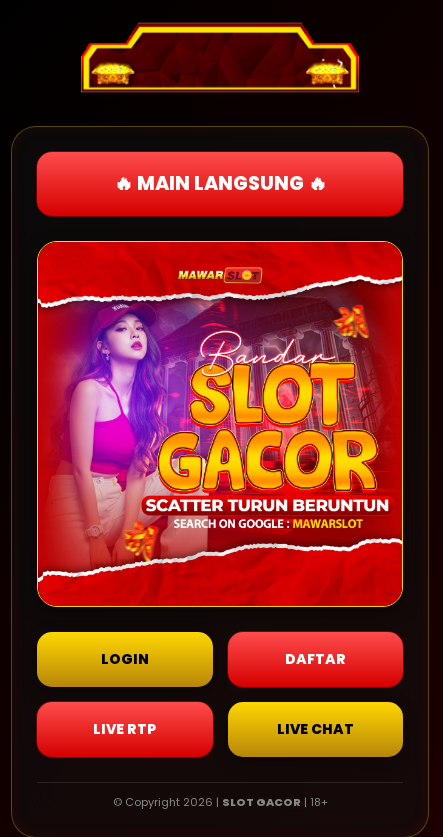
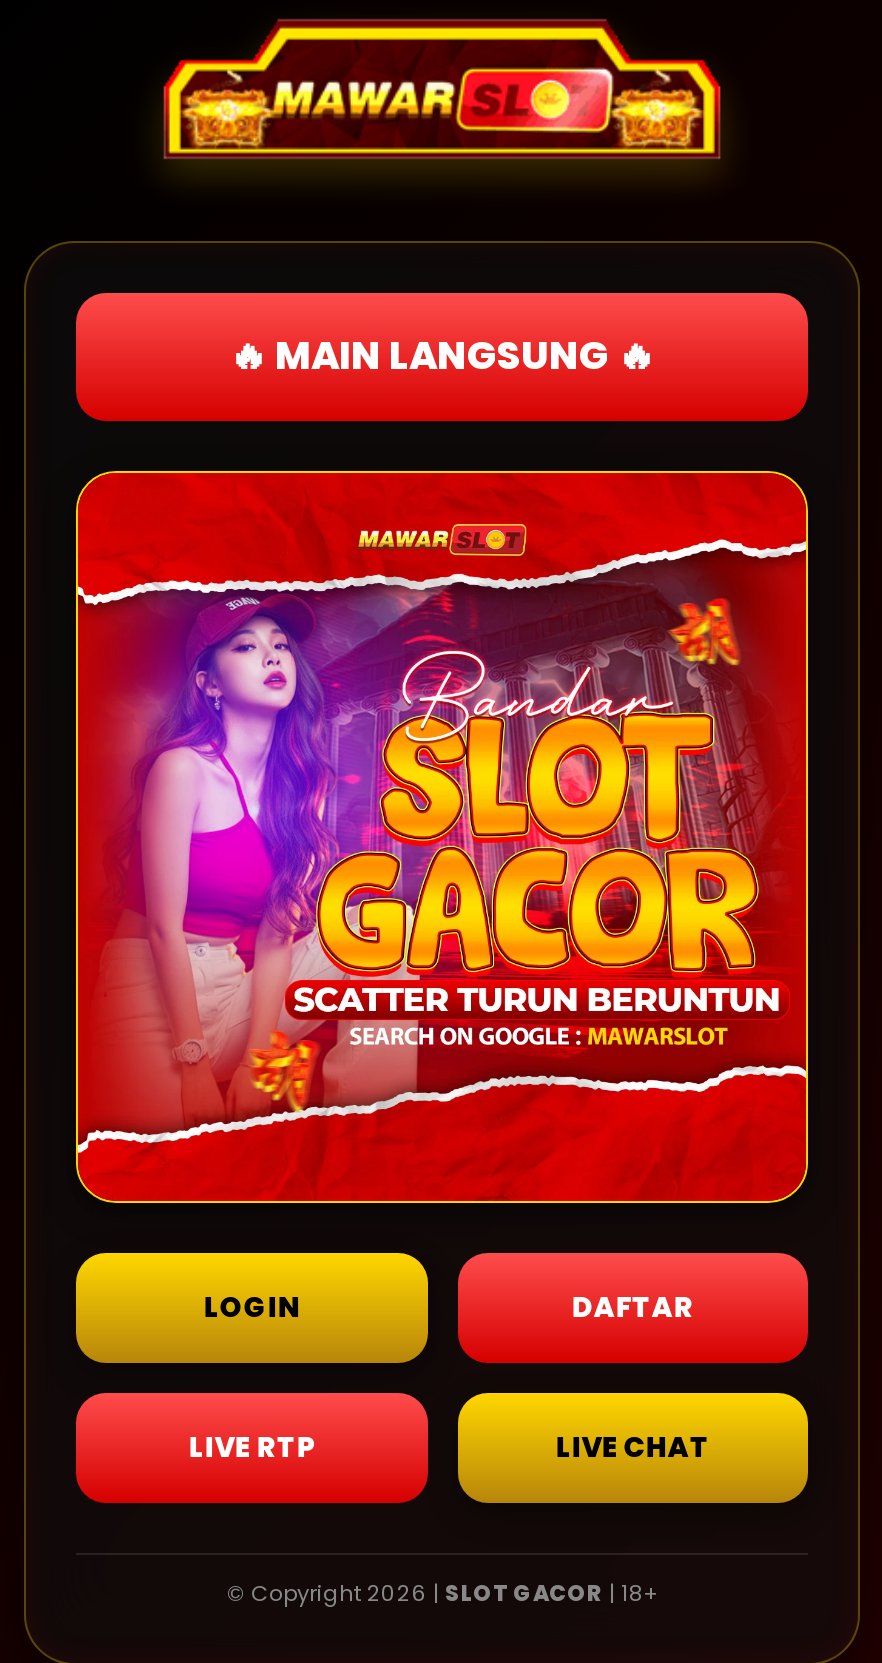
- [image]
+ [image]
